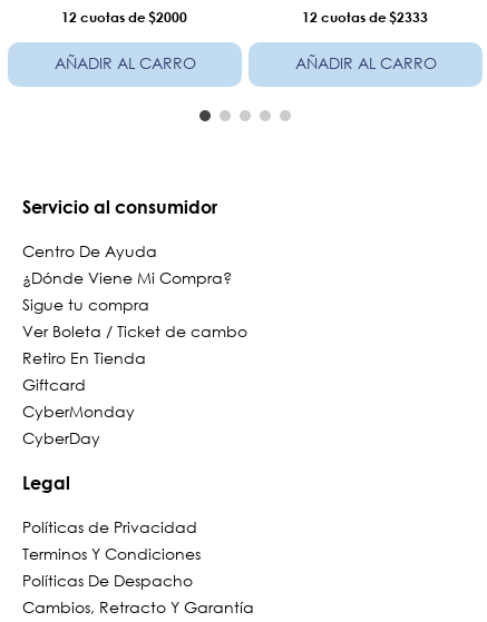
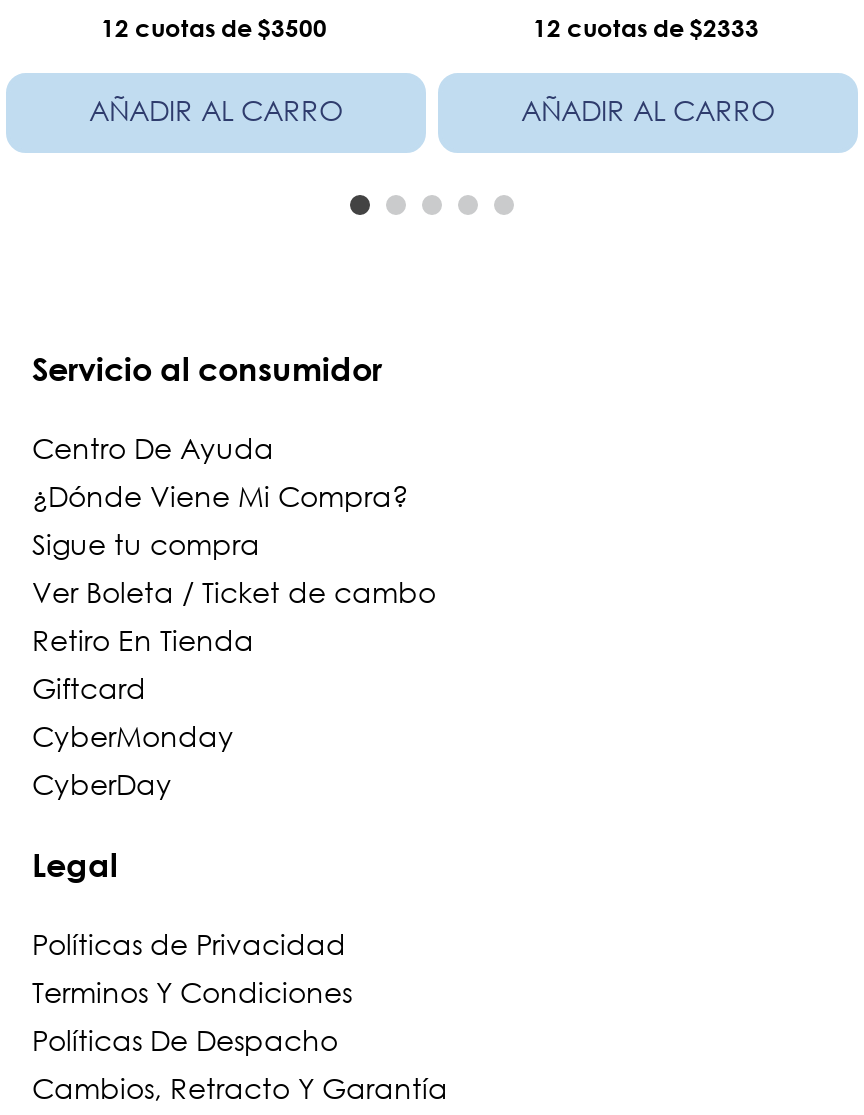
- $2000
+ $3500
